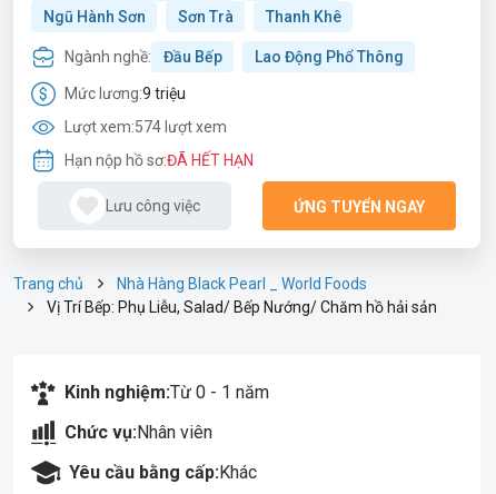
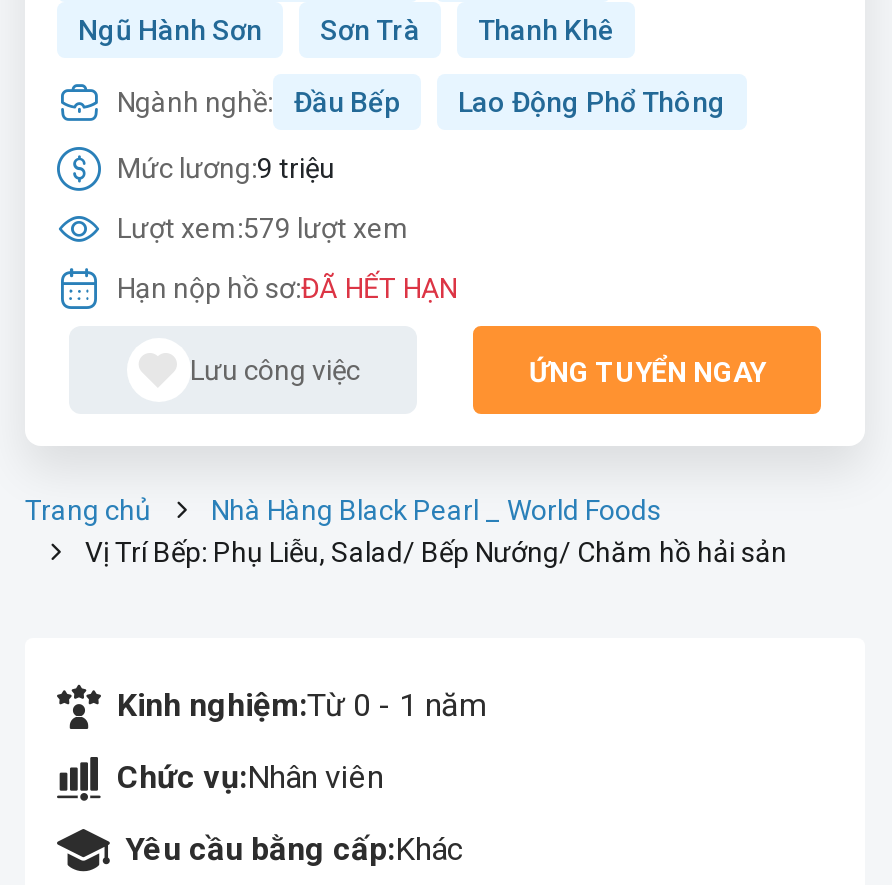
- Lượt xem:574 lượt xem
+ Lượt xem:579 lượt xem
